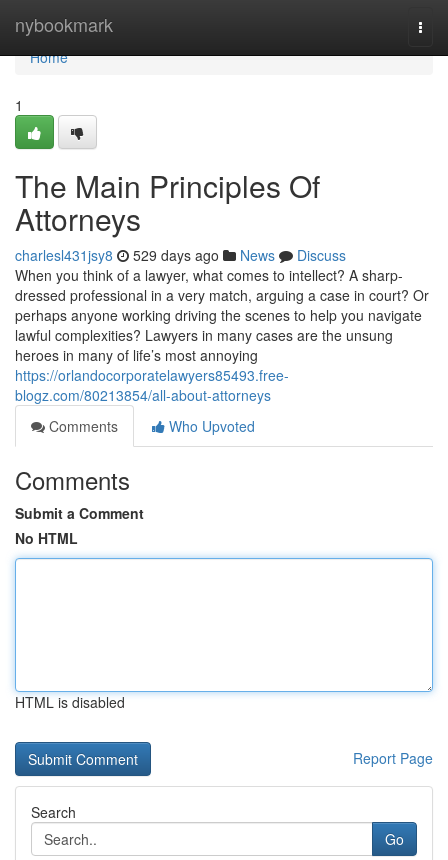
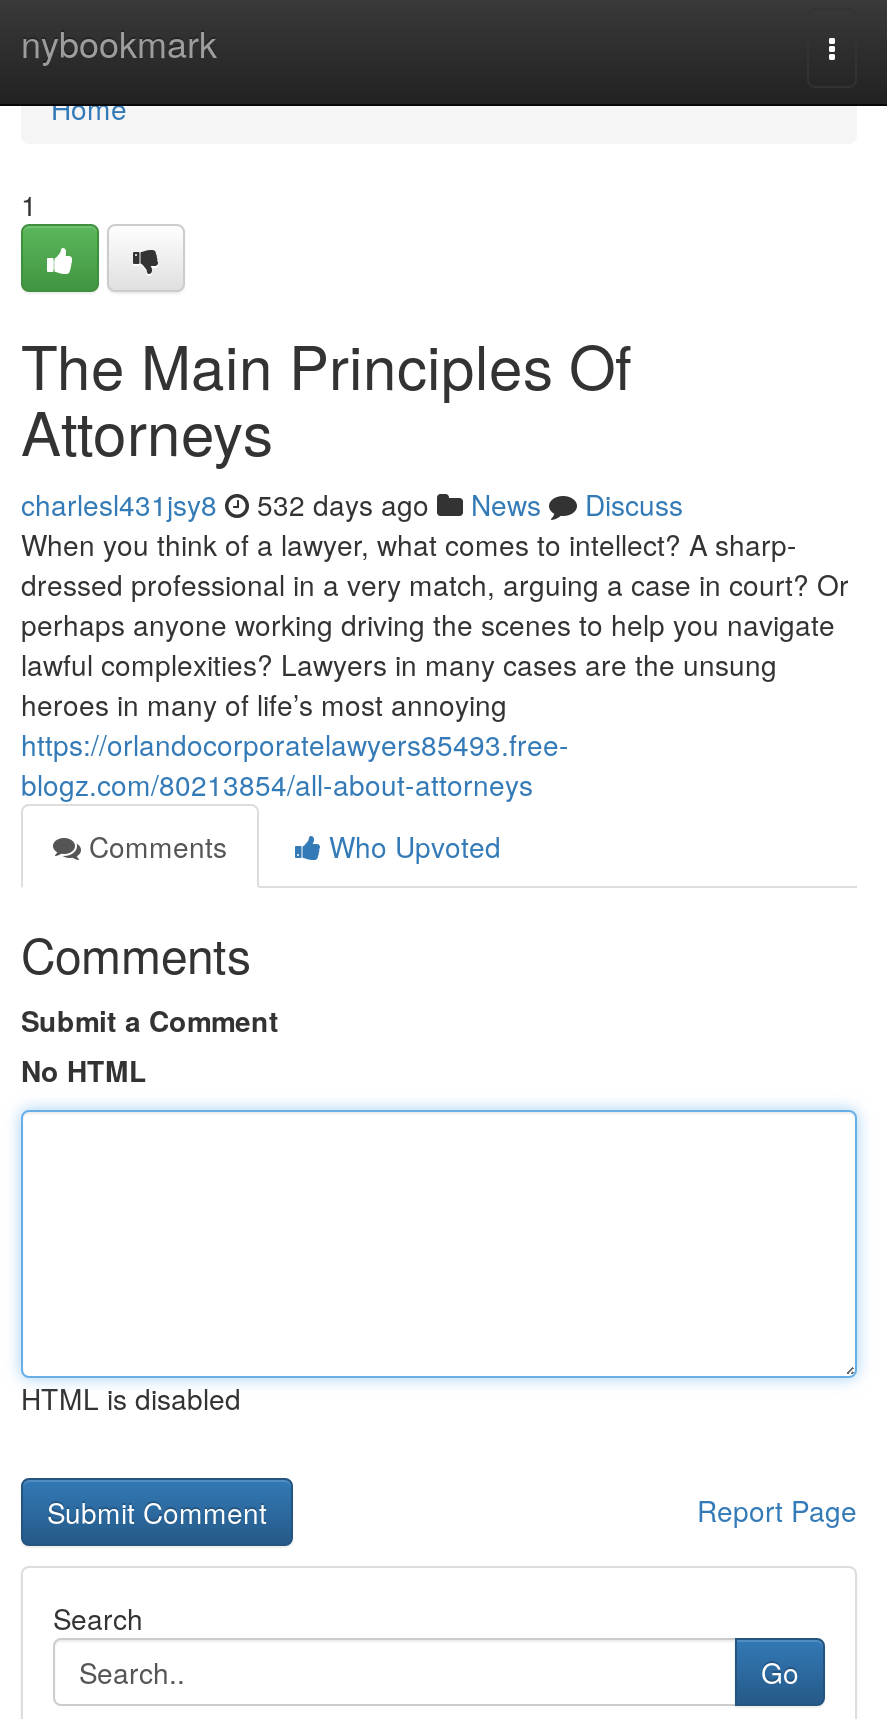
- charlesl431jsy8 529 days ago News Discuss
+ charlesl431jsy8 532 days ago News Discuss
